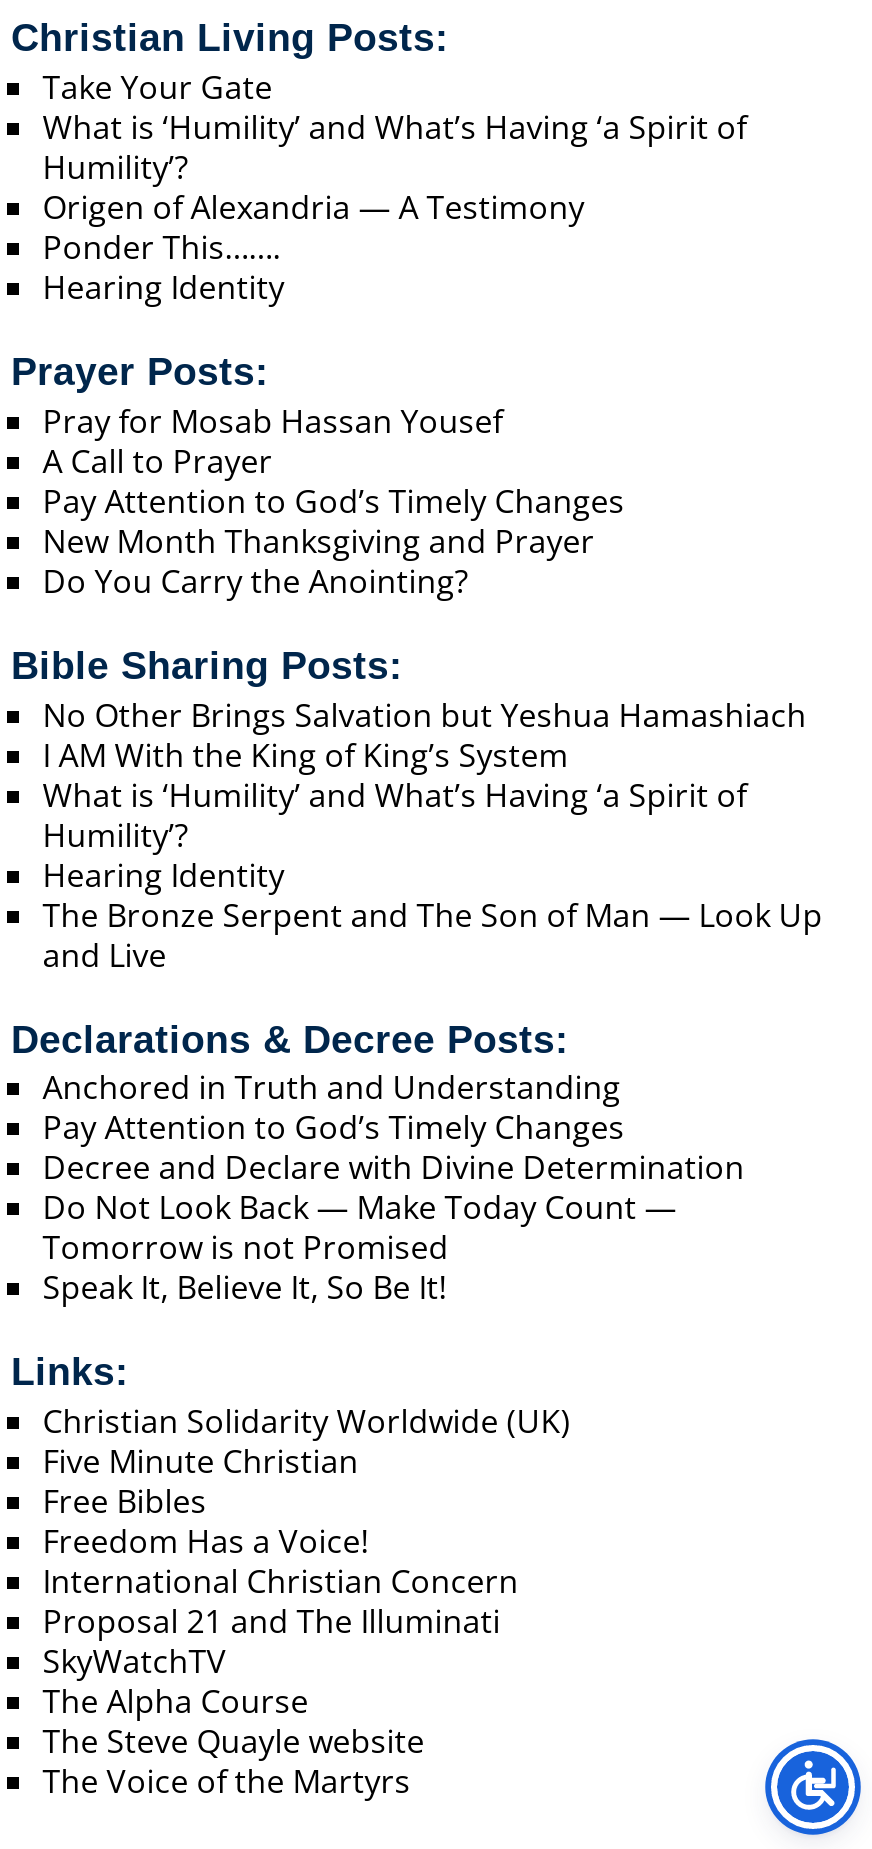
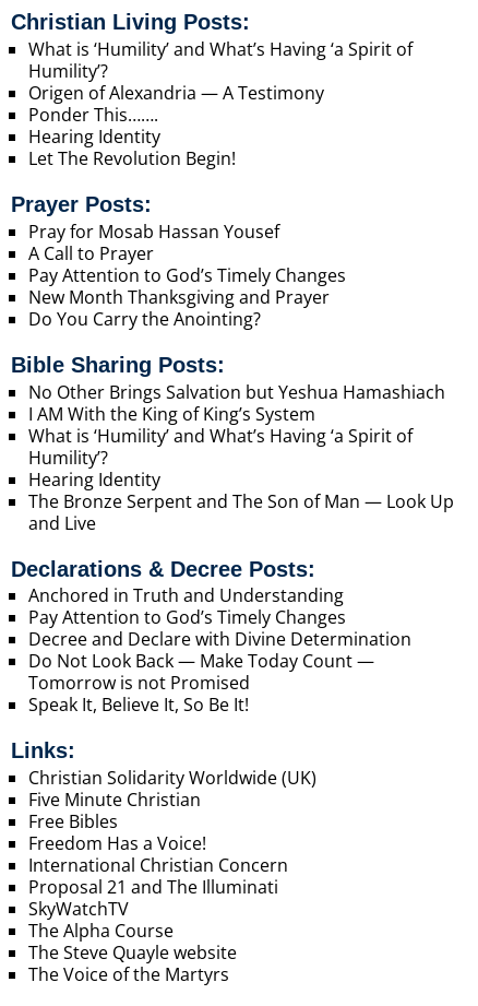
- Take Your Gate

moved up: What is ‘Humility’ and What’s Having ‘a Spirit of | Humility’? | Origen of Alexandria — A Testimony | Ponder This……. | Hearing Identity

+ Let The Revolution Begin!

- [image]
